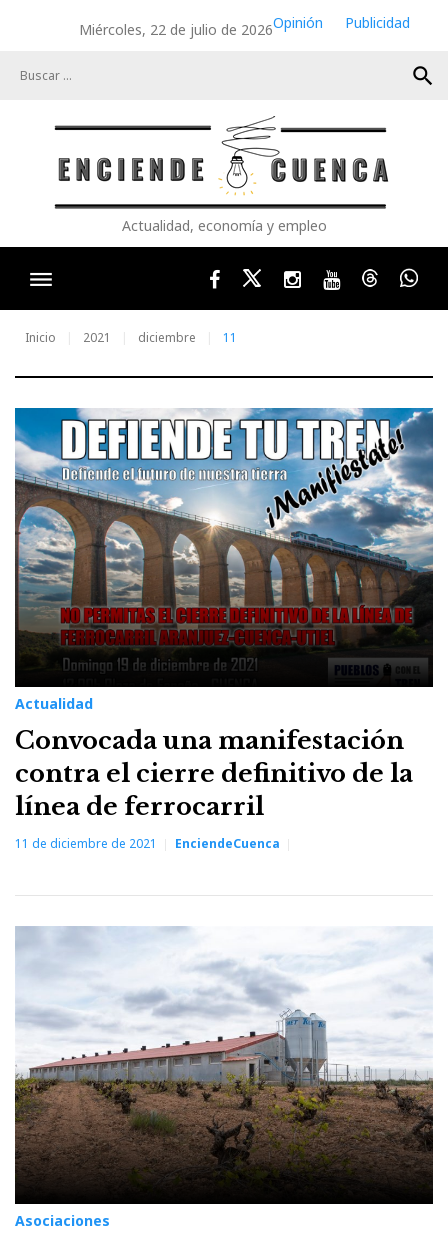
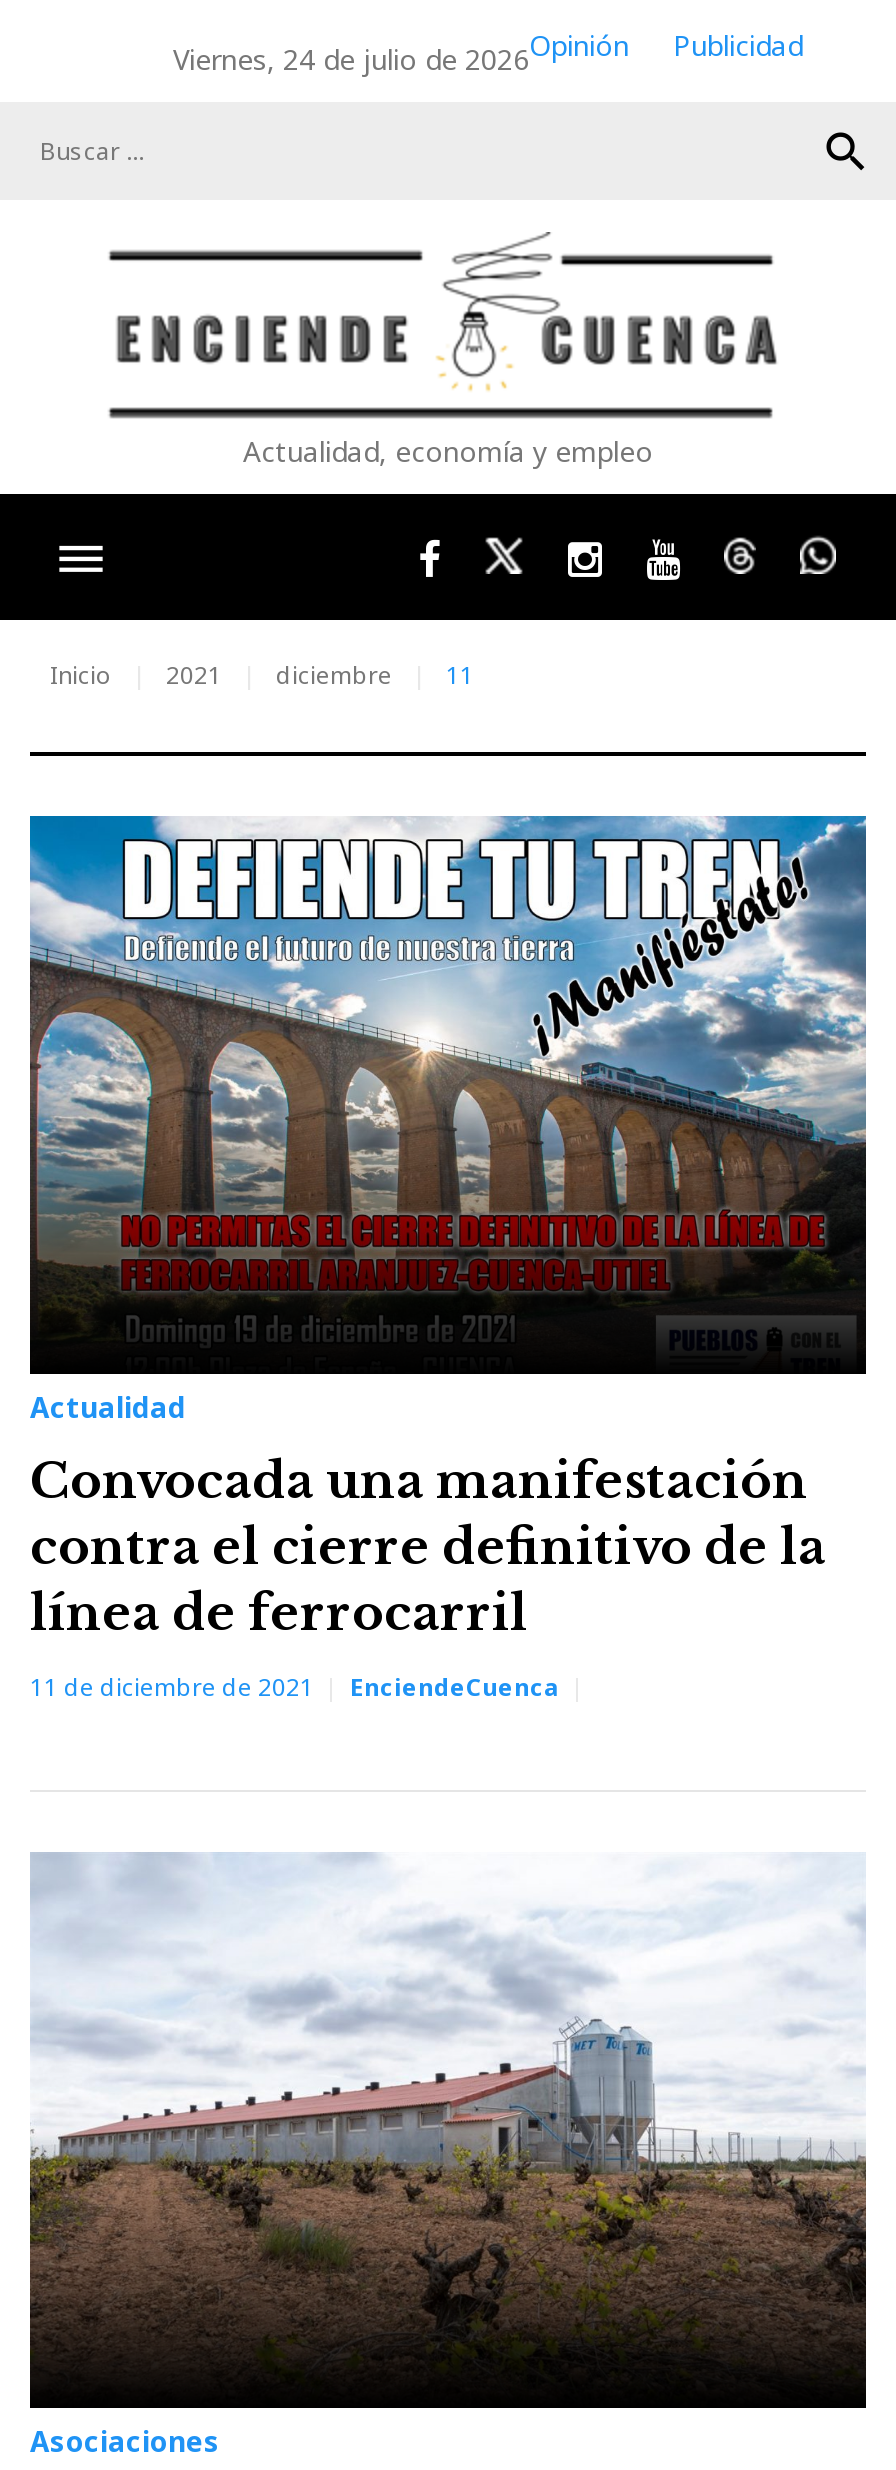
- Miércoles, 22 de julio de 2026Opinión
+ Viernes, 24 de julio de 2026Opinión
